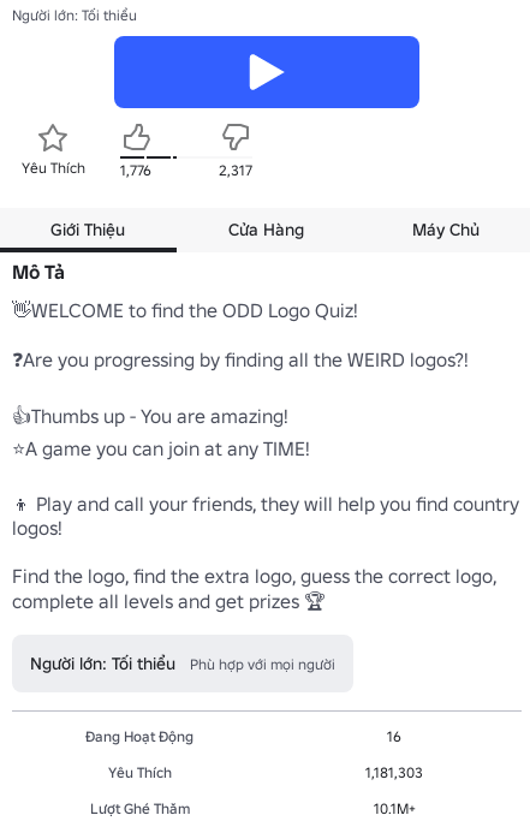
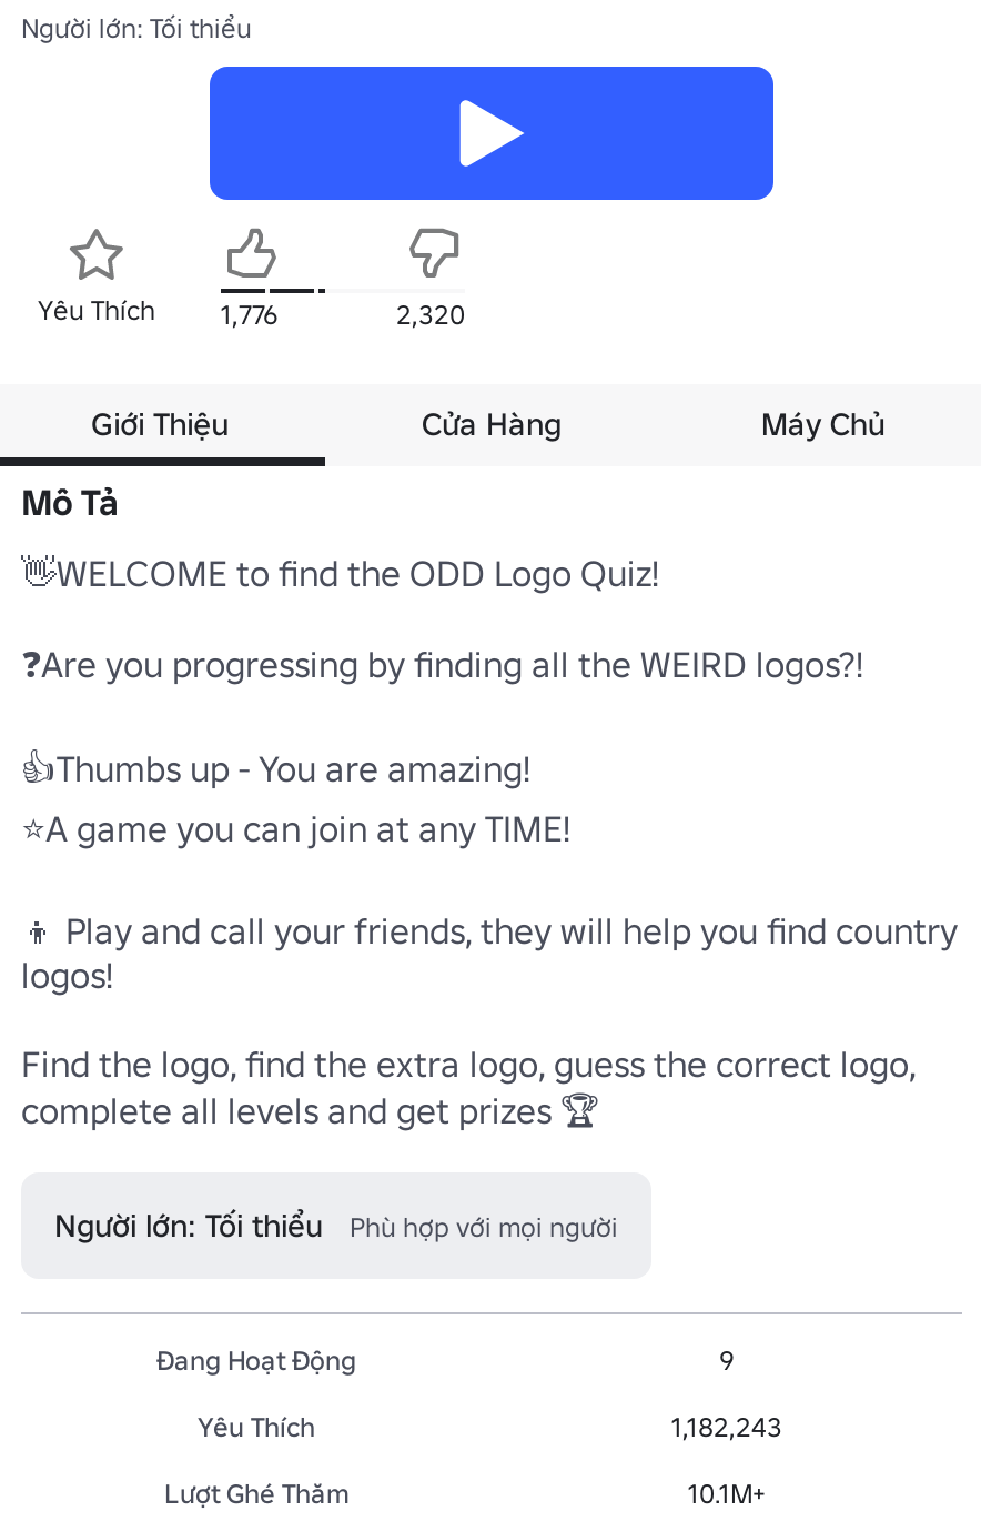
- 2,317
+ 2,320

- 16
+ 9

- 1,181,303
+ 1,182,243
